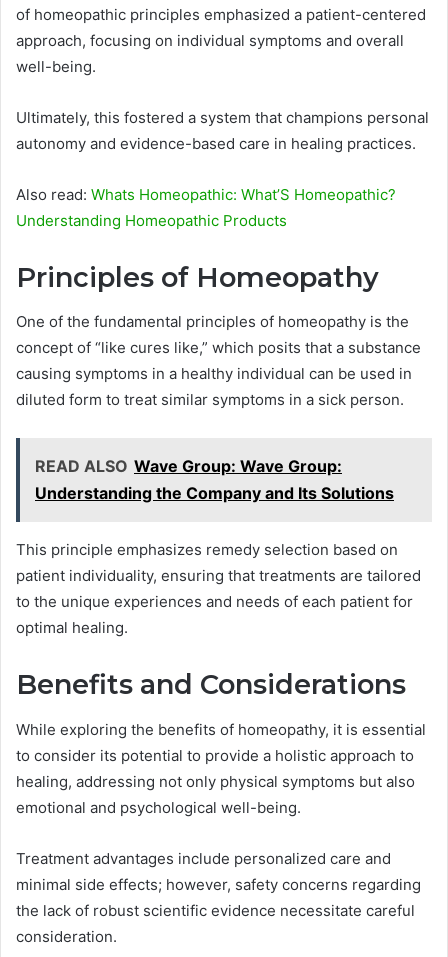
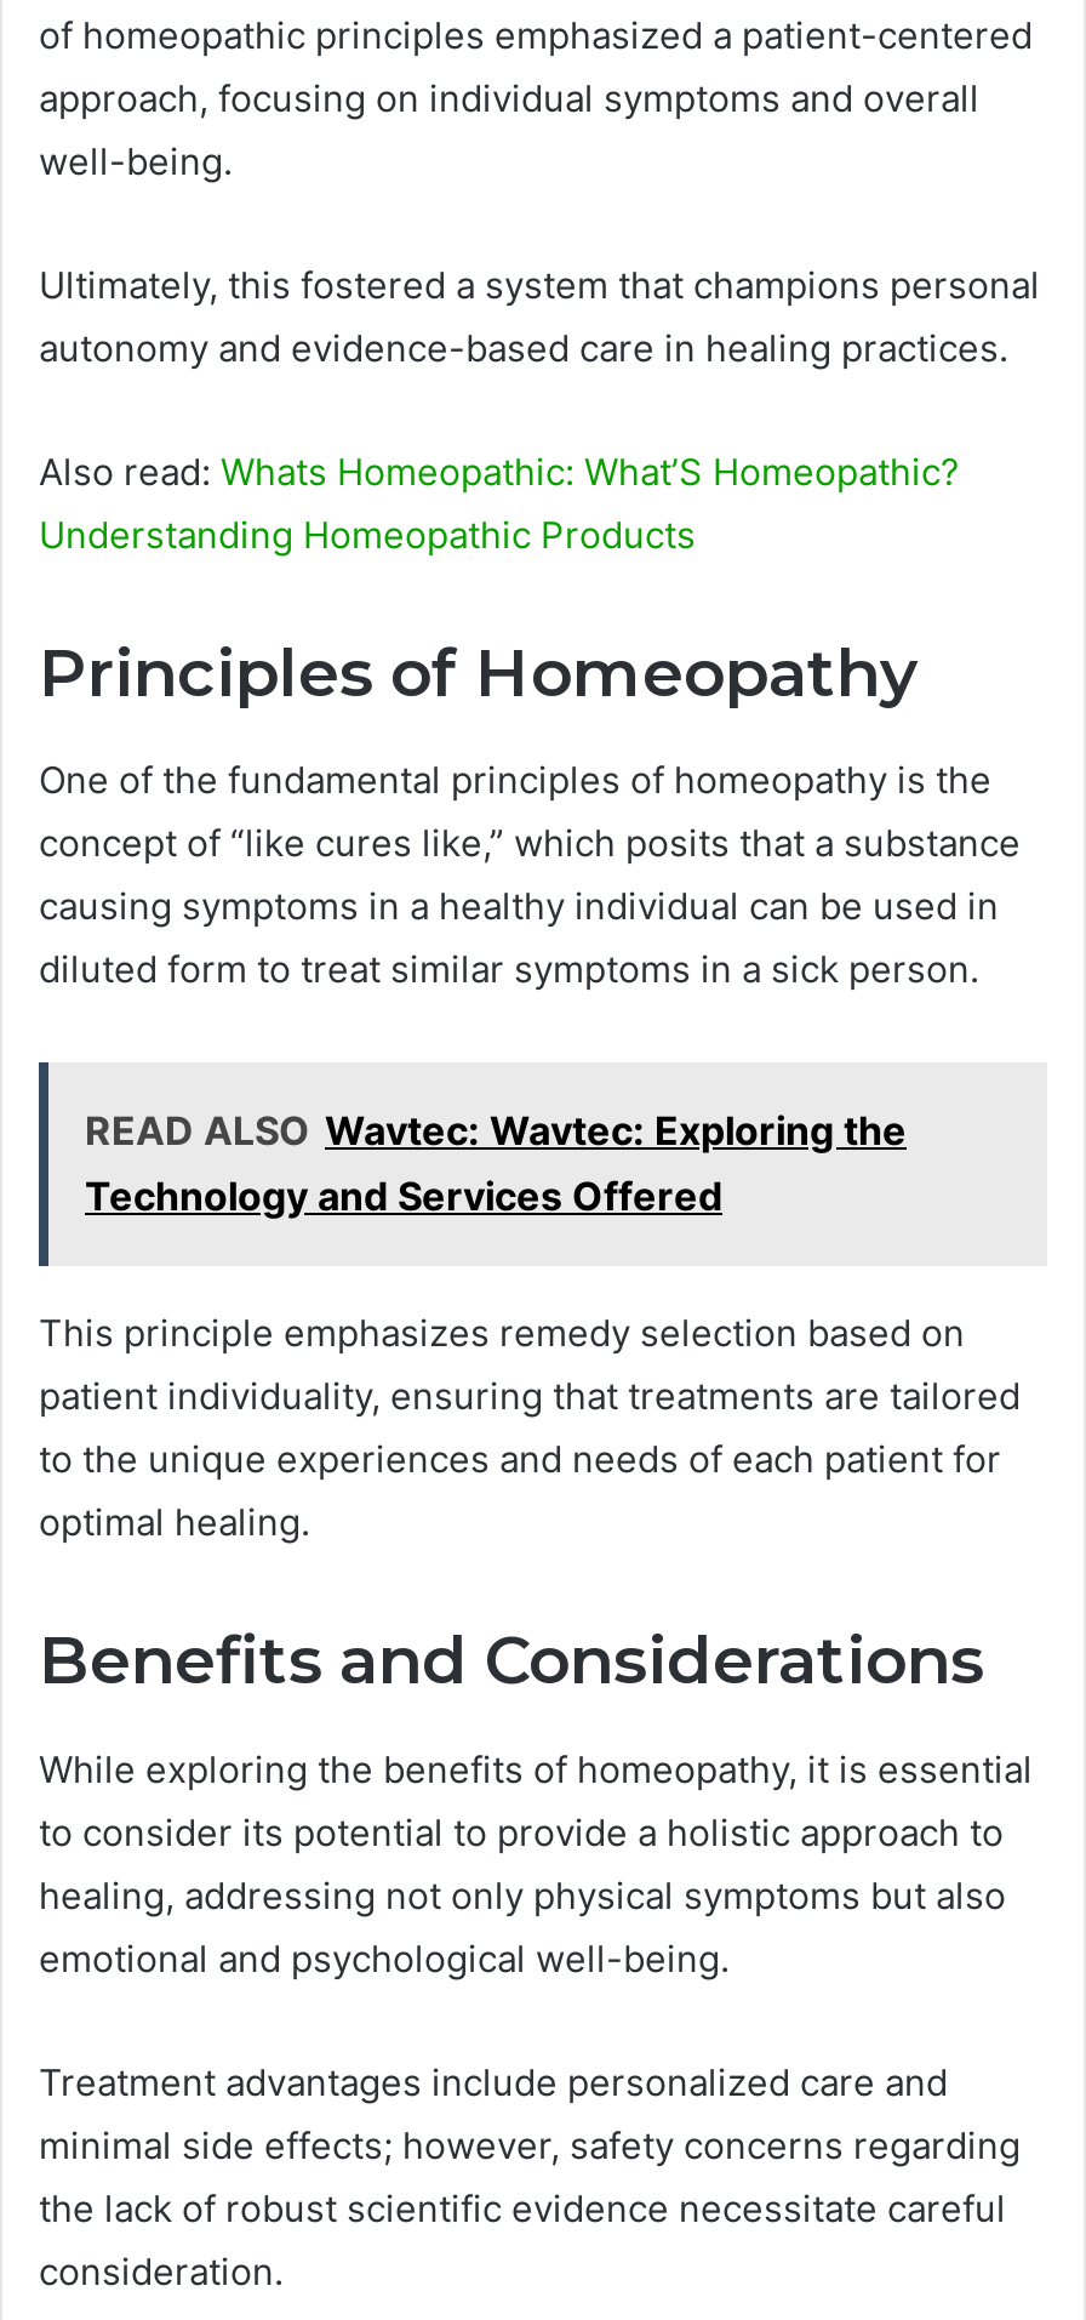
- READ ALSO Wave Group: Wave Group:
- Understanding the Company and Its Solutions
+ READ ALSO Wavtec: Wavtec: Exploring the
+ Technology and Services Offered
